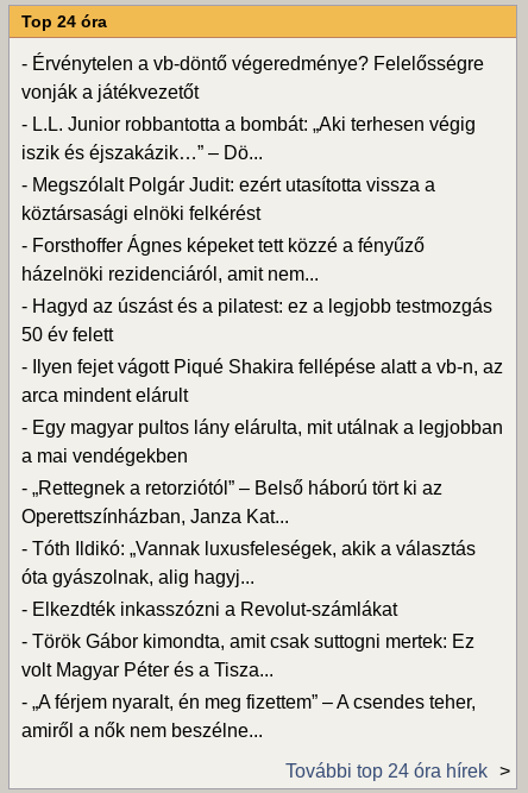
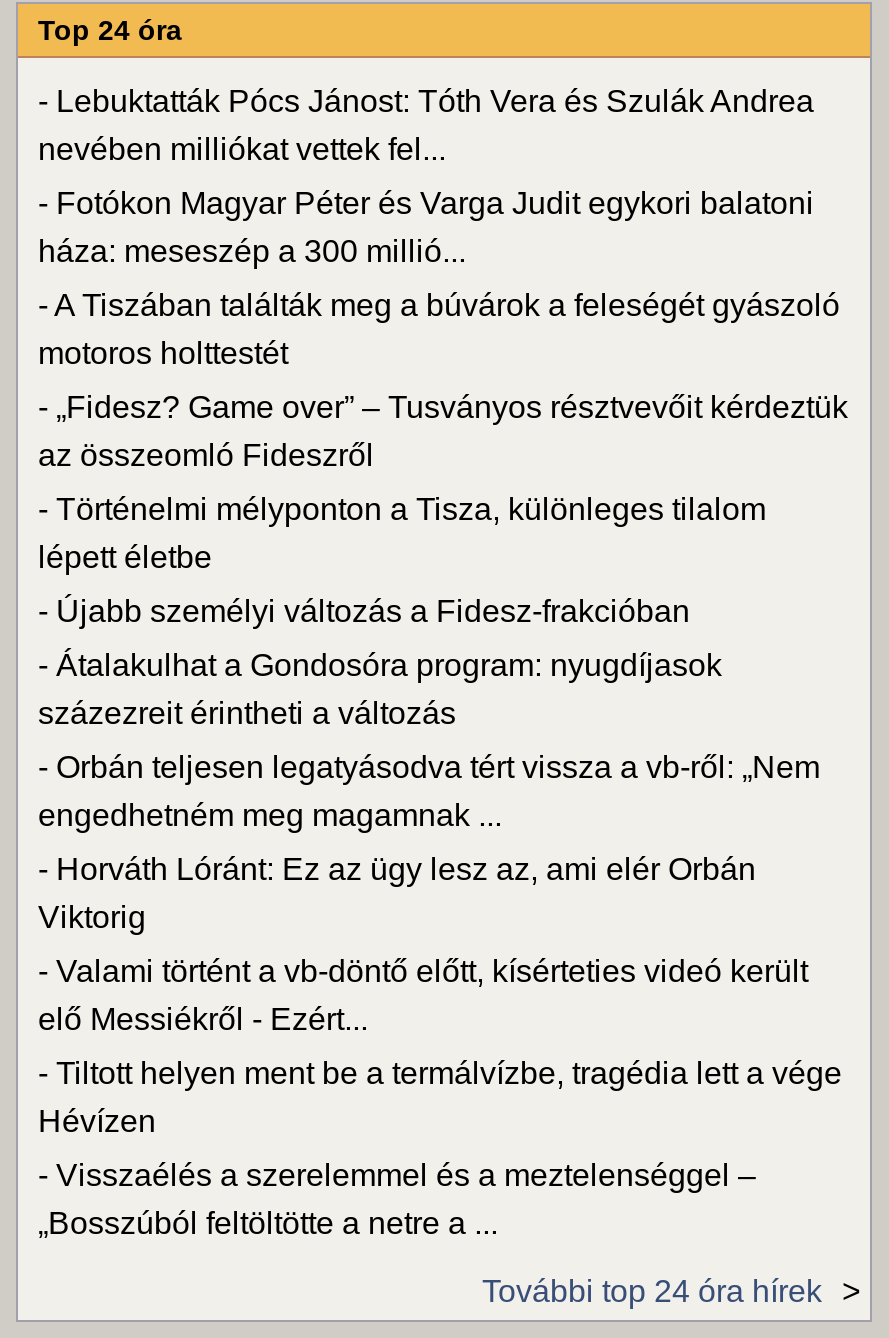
- - Érvénytelen a vb-döntő végeredménye? Felelősségre
- vonják a játékvezetőt
+ - Lebuktatták Pócs Jánost: Tóth Vera és Szulák Andrea
+ nevében milliókat vettek fel...

- - L.L. Junior robbantotta a bombát: „Aki terhesen végig
- iszik és éjszakázik…” – Dö...
+ - Fotókon Magyar Péter és Varga Judit egykori balatoni
+ háza: meseszép a 300 millió...

- - Megszólalt Polgár Judit: ezért utasította vissza a
- köztársasági elnöki felkérést
+ - A Tiszában találták meg a búvárok a feleségét gyászoló
+ motoros holttestét

- - Forsthoffer Ágnes képeket tett közzé a fényűző
- házelnöki rezidenciáról, amit nem...
+ - „Fidesz? Game over” – Tusványos résztvevőit kérdeztük
+ az összeomló Fideszről

- - Hagyd az úszást és a pilatest: ez a legjobb testmozgás
- 50 év felett
+ - Történelmi mélyponton a Tisza, különleges tilalom
+ lépett életbe

- - Ilyen fejet vágott Piqué Shakira fellépése alatt a vb-n, az
- arca mindent elárult
+ - Újabb személyi változás a Fidesz-frakcióban

- - Egy magyar pultos lány elárulta, mit utálnak a legjobban
- a mai vendégekben
+ - Átalakulhat a Gondosóra program: nyugdíjasok
+ százezreit érintheti a változás

- - „Rettegnek a retorziótól” – Belső háború tört ki az
- Operettszínházban, Janza Kat...
+ - Orbán teljesen legatyásodva tért vissza a vb-ről: „Nem
+ engedhetném meg magamnak ...

- - Tóth Ildikó: „Vannak luxusfeleségek, akik a választás
- óta gyászolnak, alig hagyj...
+ - Horváth Lóránt: Ez az ügy lesz az, ami elér Orbán
+ Viktorig

- - Elkezdték inkasszózni a Revolut-számlákat
+ - Valami történt a vb-döntő előtt, kísérteties videó került
+ elő Messiékről - Ezért...

- - Török Gábor kimondta, amit csak suttogni mertek: Ez
- volt Magyar Péter és a Tisza...
+ - Tiltott helyen ment be a termálvízbe, tragédia lett a vége
+ Hévízen

- - „A férjem nyaralt, én meg fizettem” – A csendes teher,
- amiről a nők nem beszélne...
+ - Visszaélés a szerelemmel és a meztelenséggel –
+ „Bosszúból feltöltötte a netre a ...
